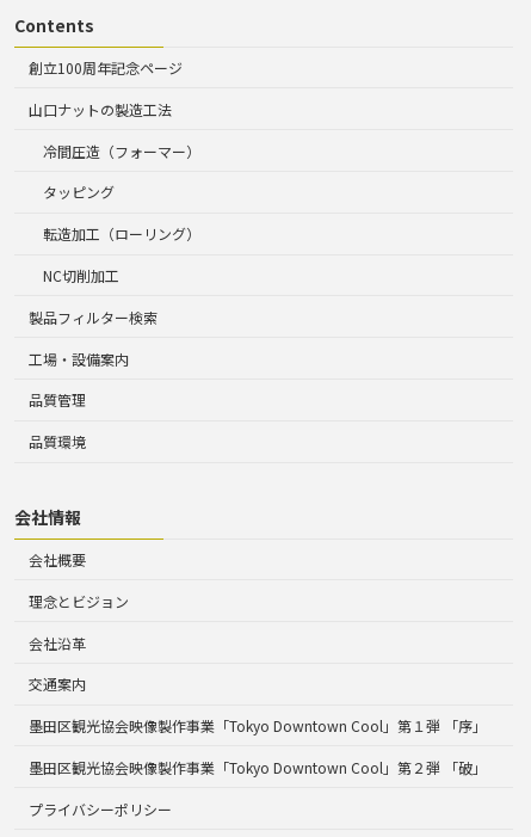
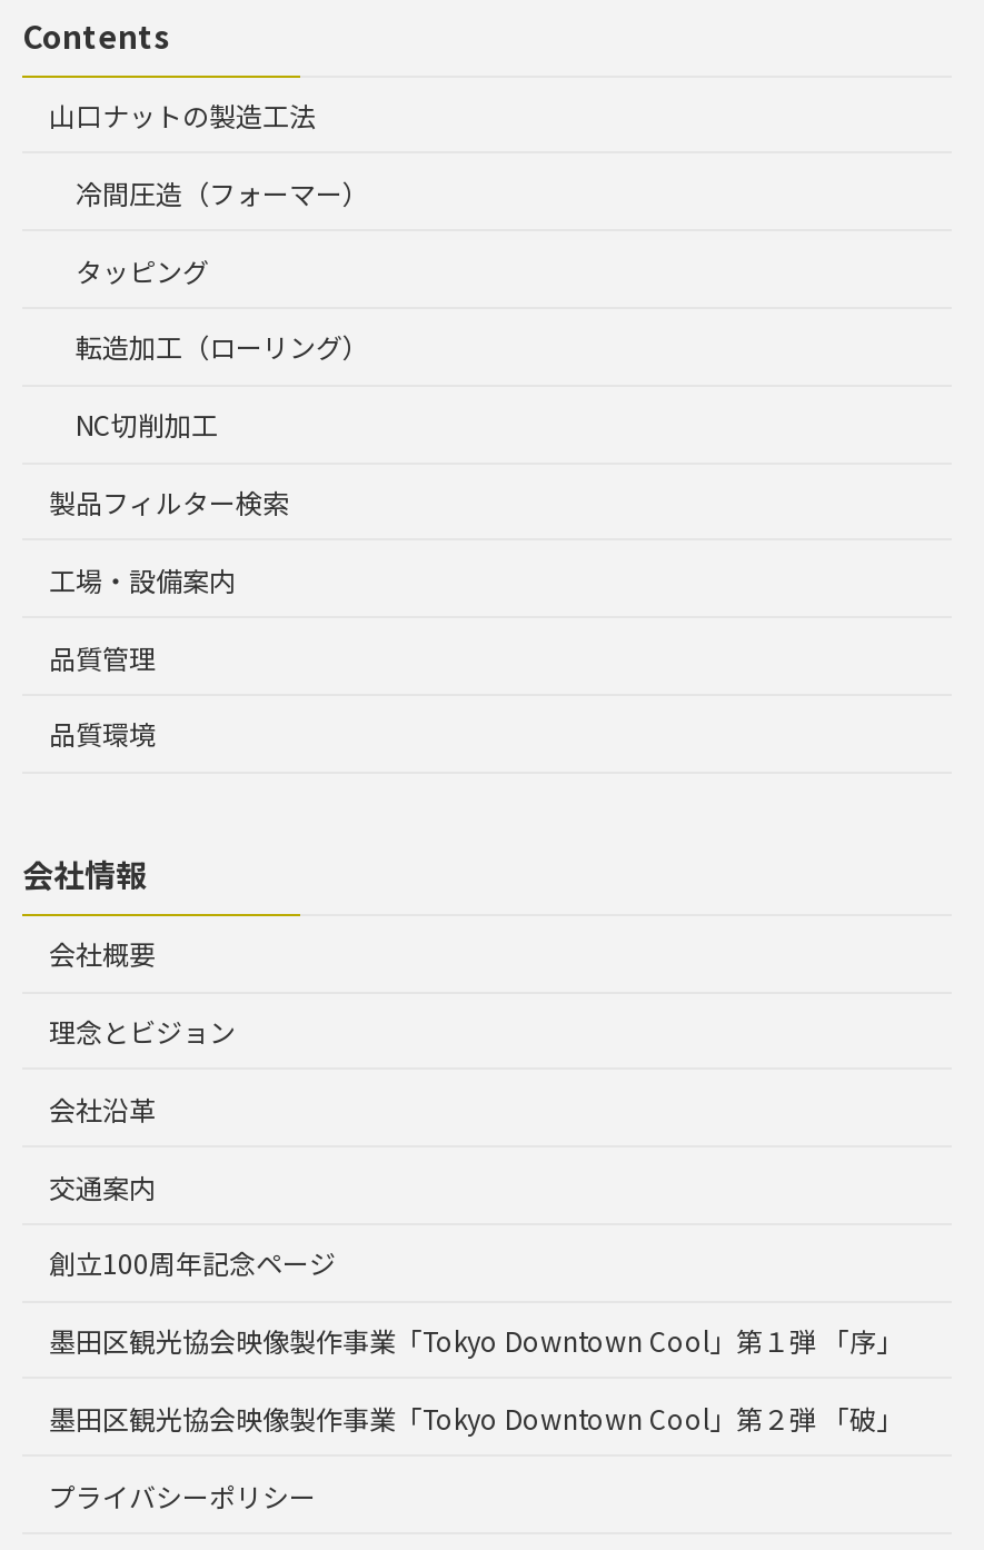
moved down: 創立100周年記念ページ

moved up: 山口ナットの製造工法 | 冷間圧造（フォーマー） | タッピング | ... | 会社沿革 | 交通案内
